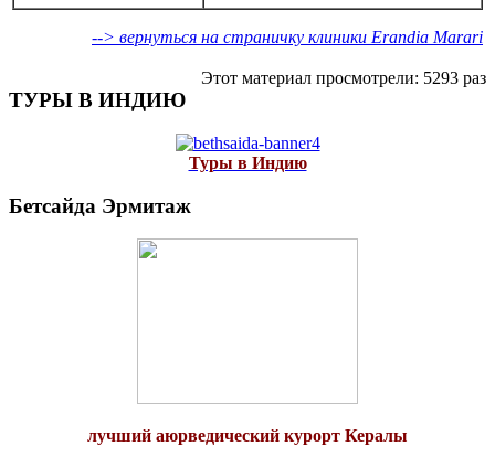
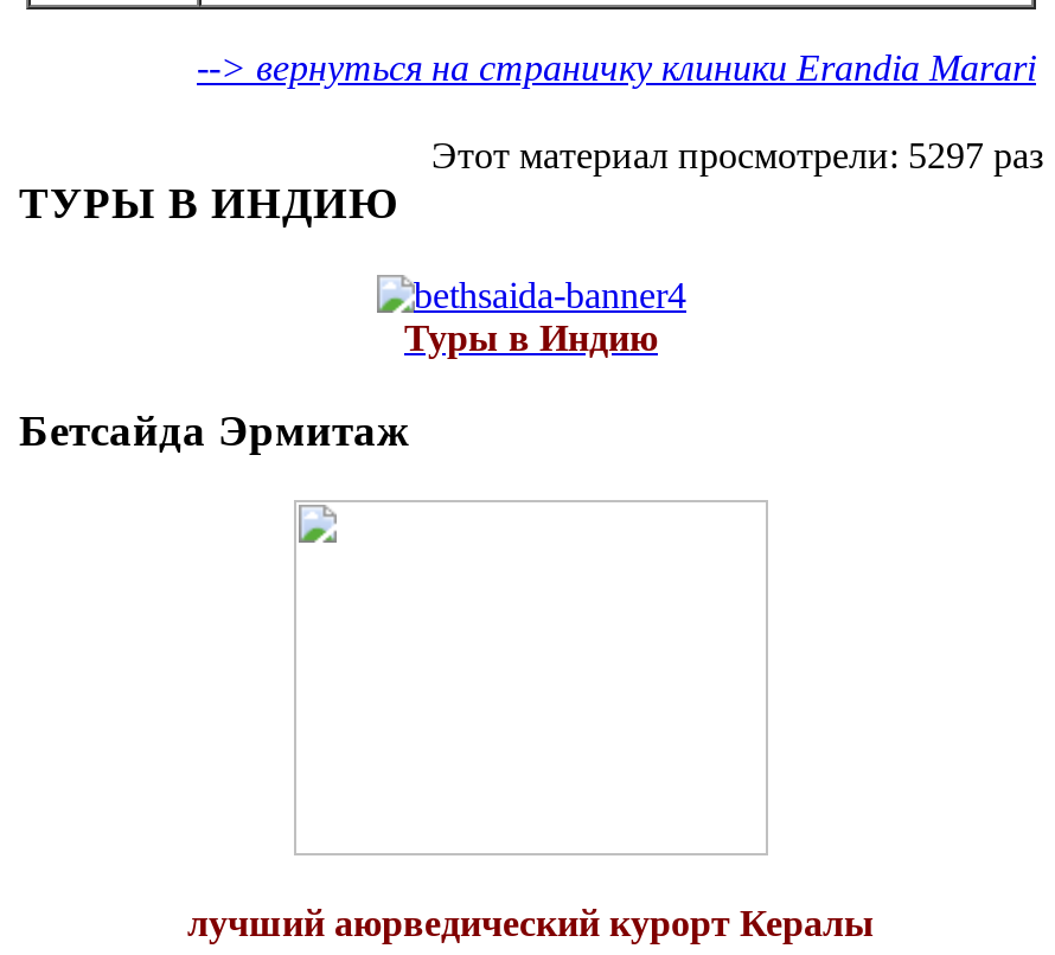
- Этот материал просмотрели: 5293 раз
+ Этот материал просмотрели: 5297 раз
